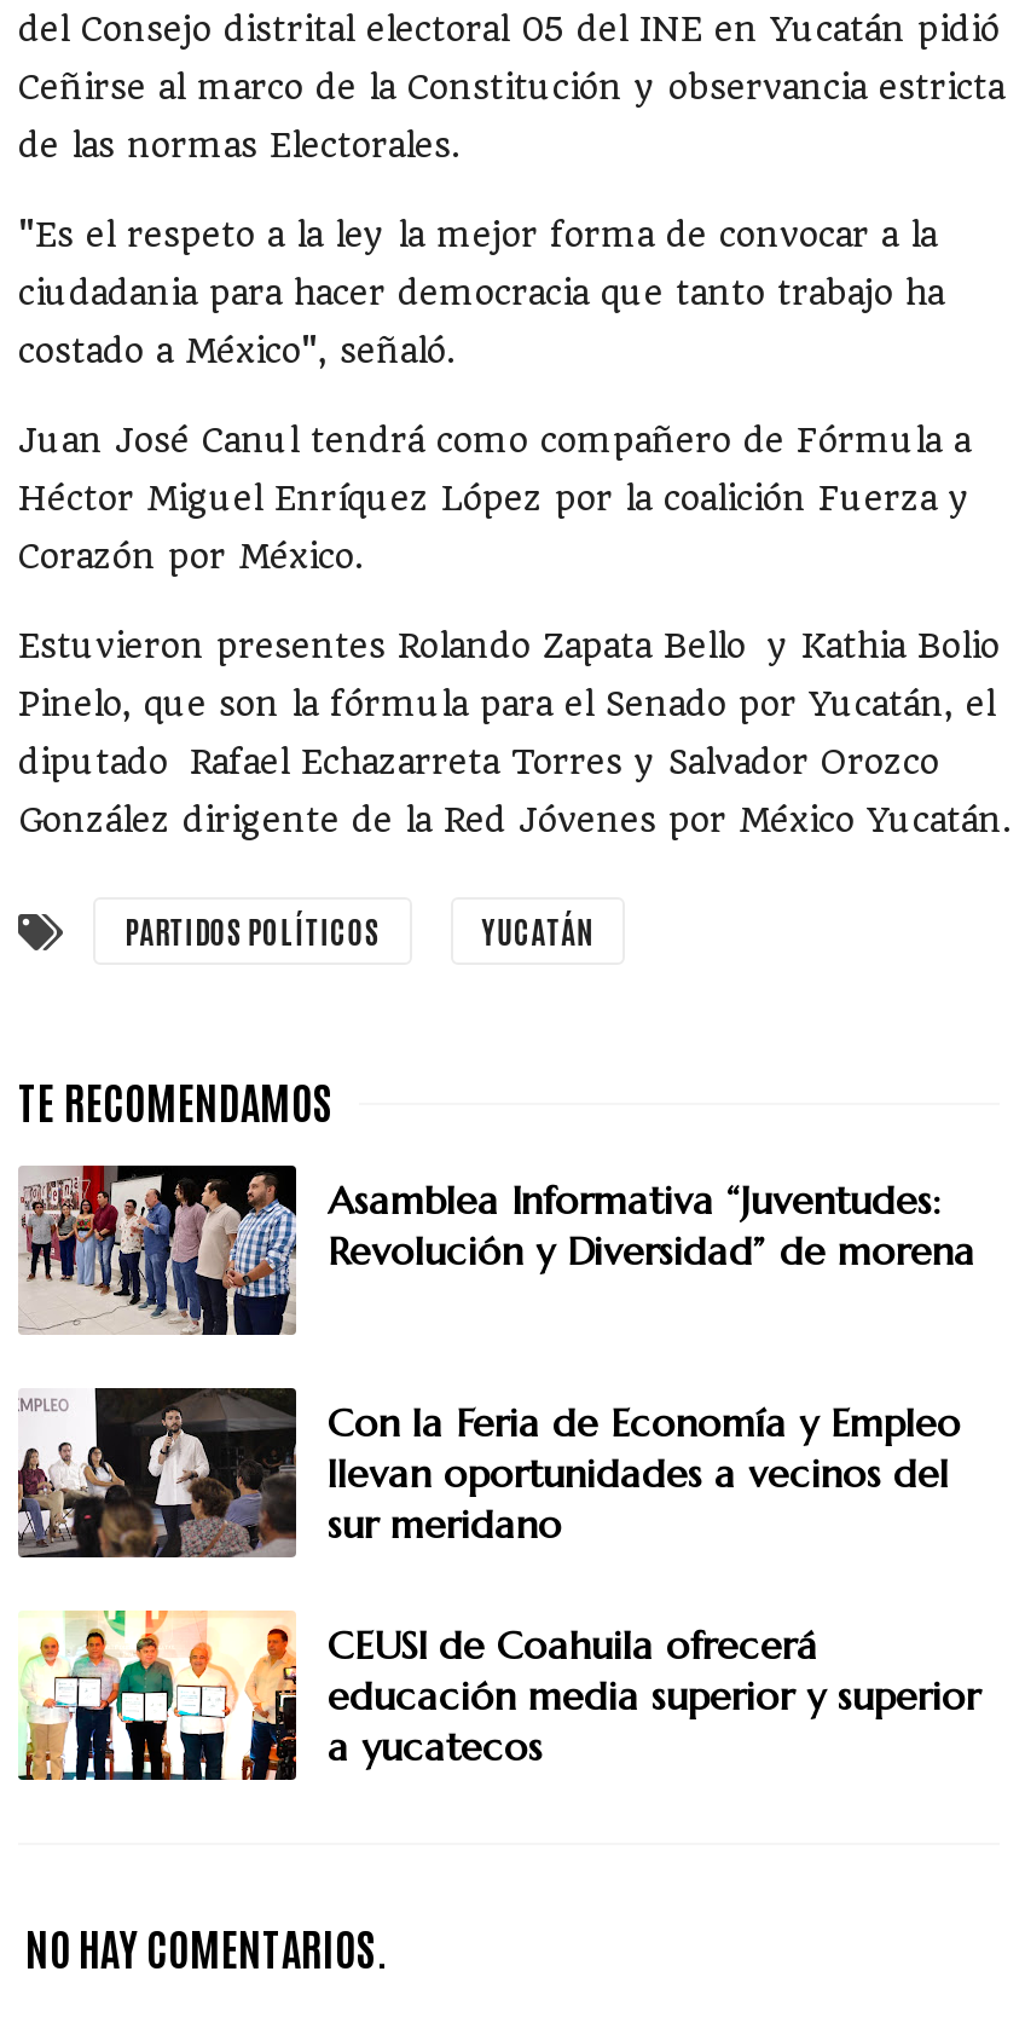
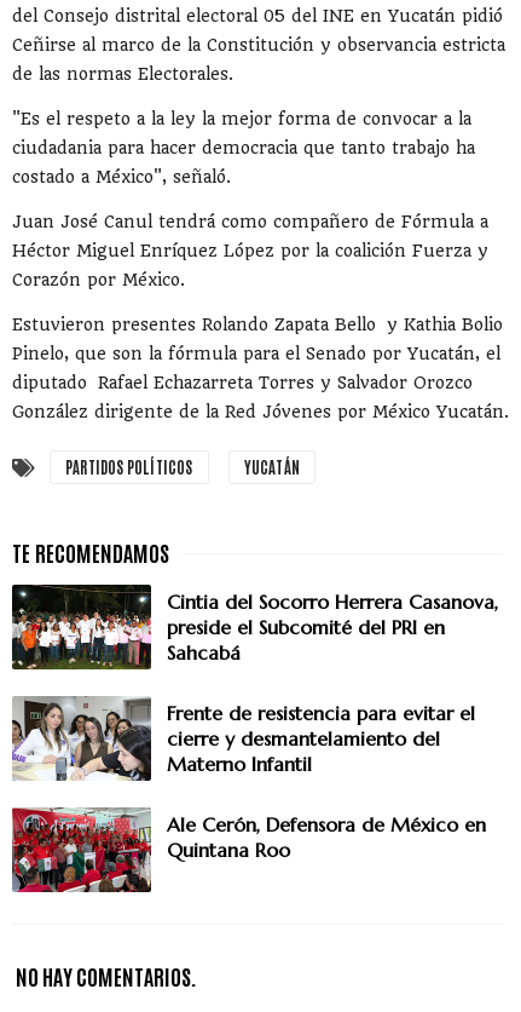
- [image]
- Asamblea Informativa “Juventudes:
- Revolución y Diversidad” de morena
+ [image]
+ Cintia del Socorro Herrera Casanova,
+ preside el Subcomité del PRI en
+ Sahcabá

- [image]
- Con la Feria de Economía y Empleo
- llevan oportunidades a vecinos del
- sur meridano
+ [image]
+ Frente de resistencia para evitar el
+ cierre y desmantelamiento del
+ Materno Infantil

- [image]
- CEUSI de Coahuila ofrecerá
- educación media superior y superior
- a yucatecos
+ [image]
+ Ale Cerón, Defensora de México en
+ Quintana Roo
